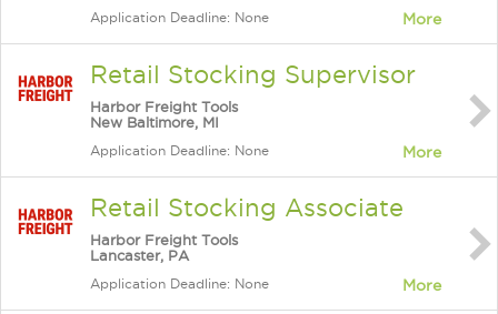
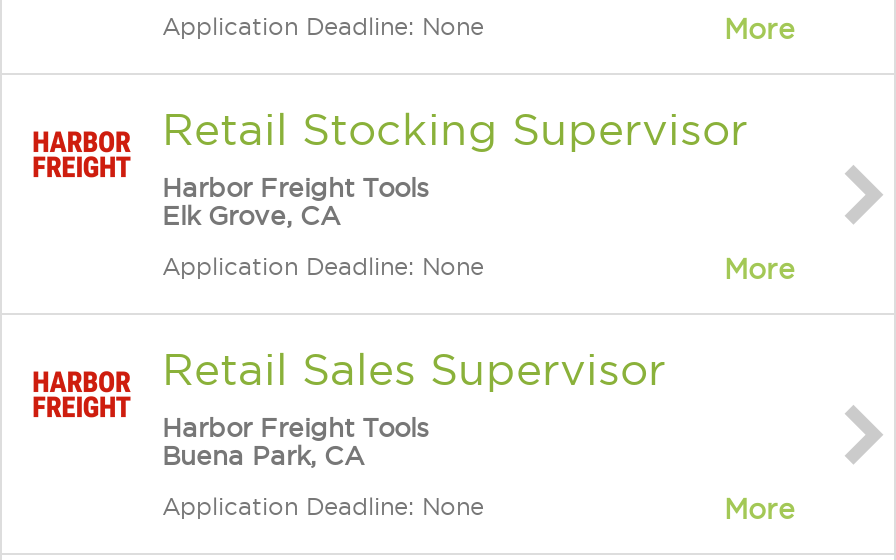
- New Baltimore, MI
+ Elk Grove, CA

- Retail Stocking Associate
+ Retail Sales Supervisor

- Lancaster, PA
+ Buena Park, CA
